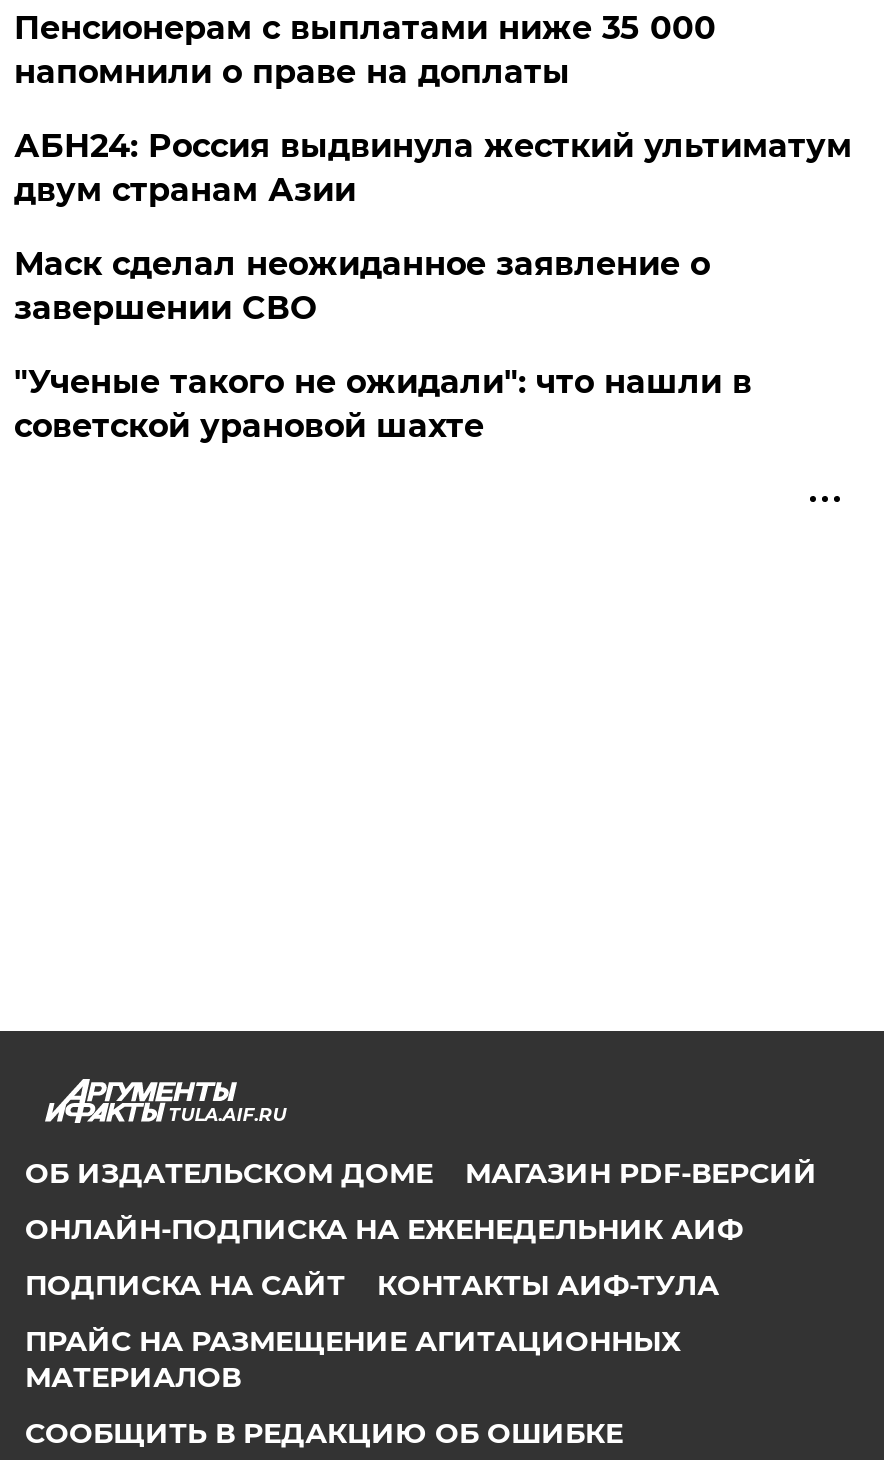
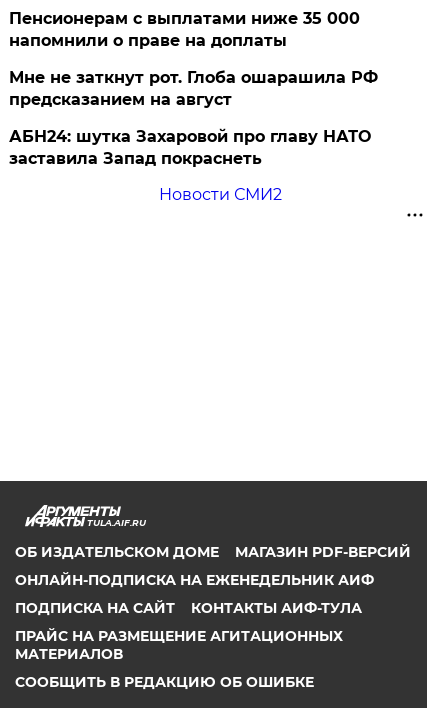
- АБН24: Россия выдвинула жесткий ультиматум
- двум странам Азии
+ Мне не заткнут рот. Глоба ошарашила РФ
+ предсказанием на август

- Маск сделал неожиданное заявление о
- завершении СВО
+ АБН24: шутка Захаровой про главу НАТО
+ заставила Запад покраснеть

- "Ученые такого не ожидали": что нашли в
- советской урановой шахте
+ Новости СМИ2
